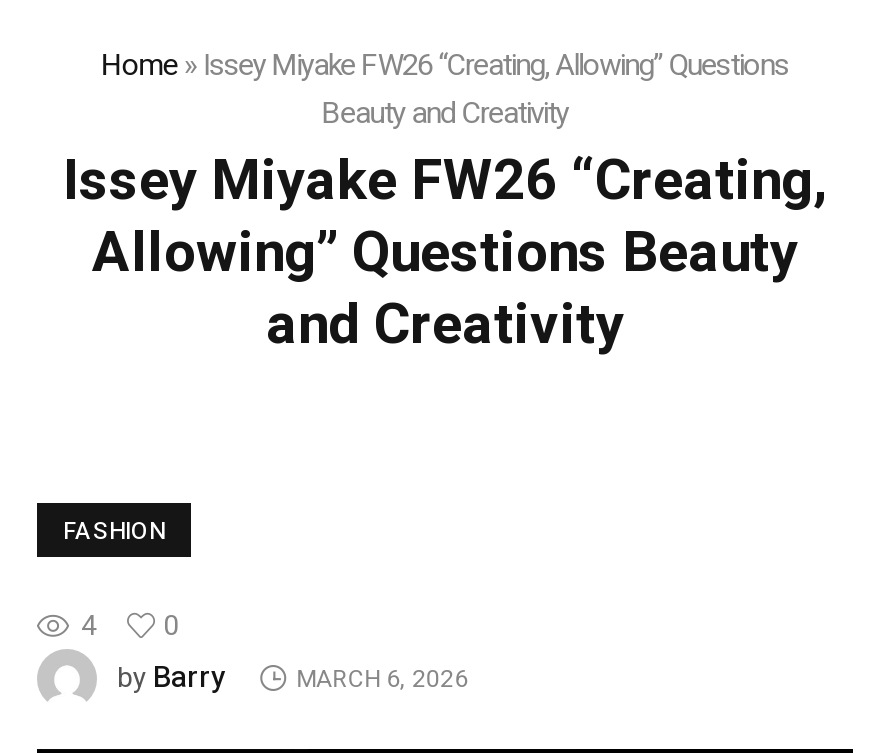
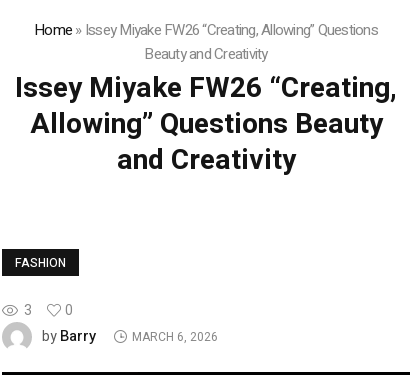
- 4 0
+ 3 0
